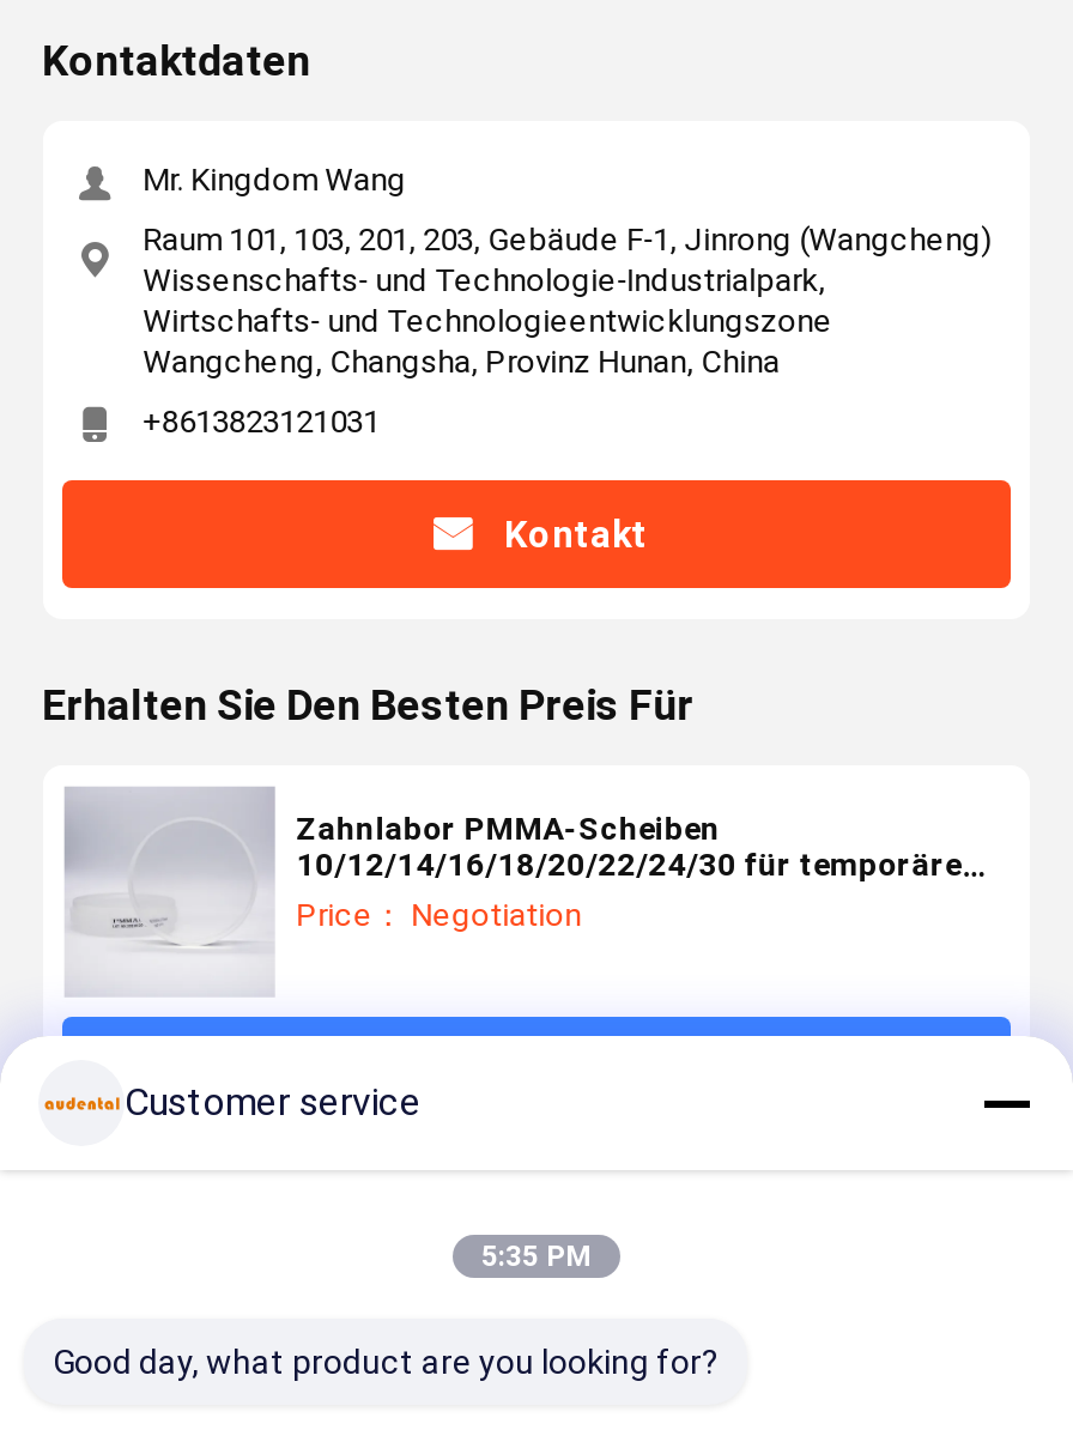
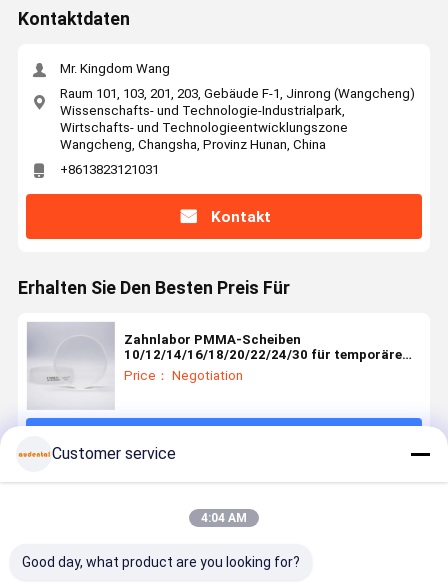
- 5:35 PM
+ 4:04 AM
